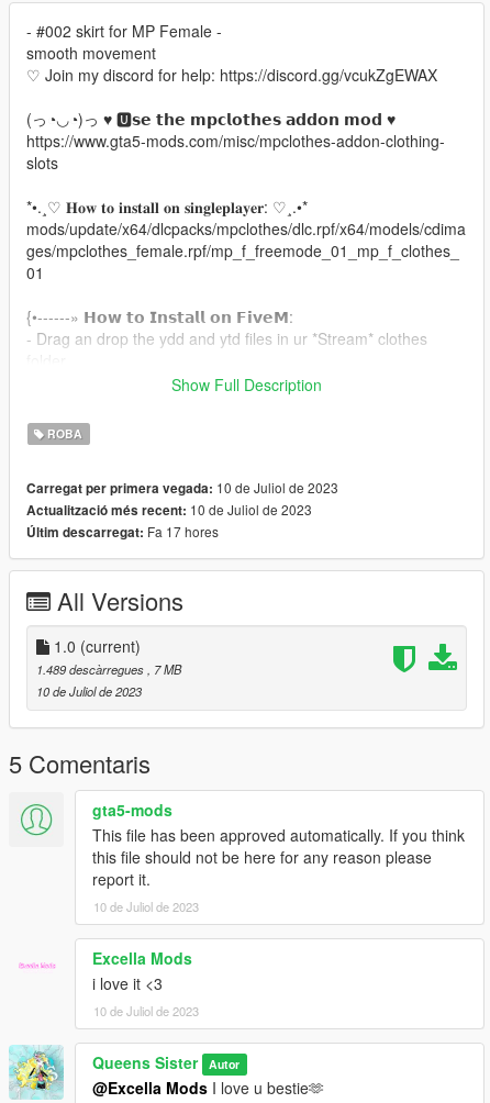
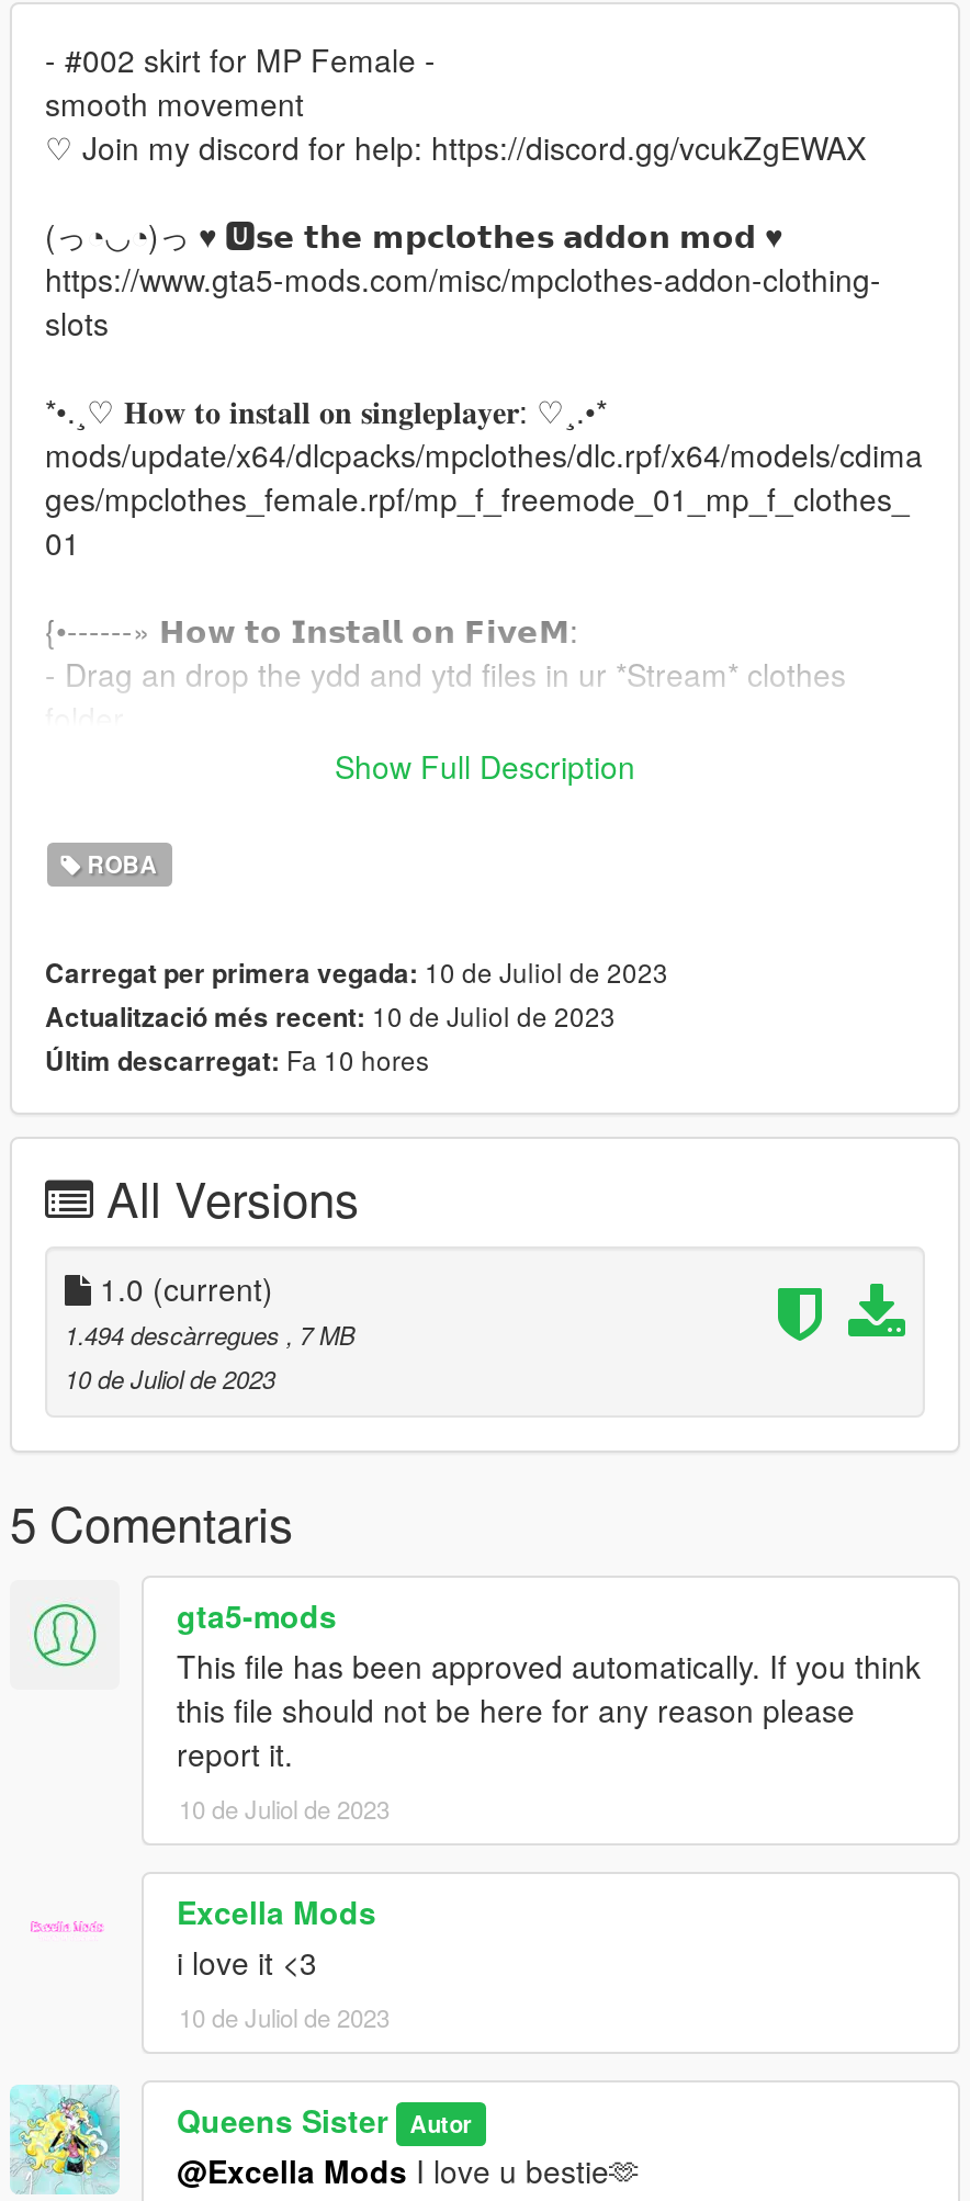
- Últim descarregat: Fa 17 hores
+ Últim descarregat: Fa 10 hores

- 1.489 descàrregues, 7 MB
+ 1.494 descàrregues, 7 MB
